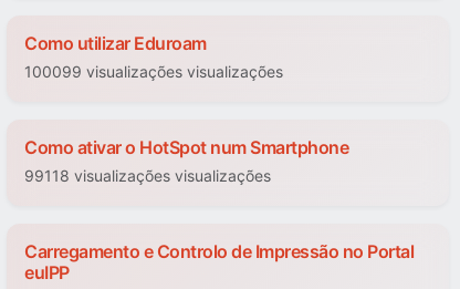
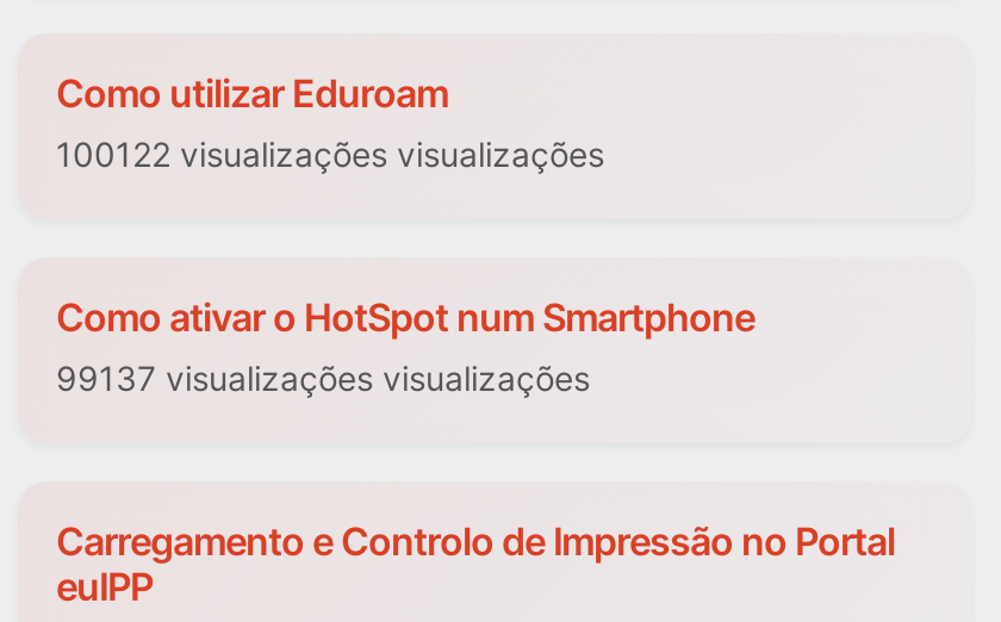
- 100099 visualizações visualizações
+ 100122 visualizações visualizações

- 99118 visualizações visualizações
+ 99137 visualizações visualizações
